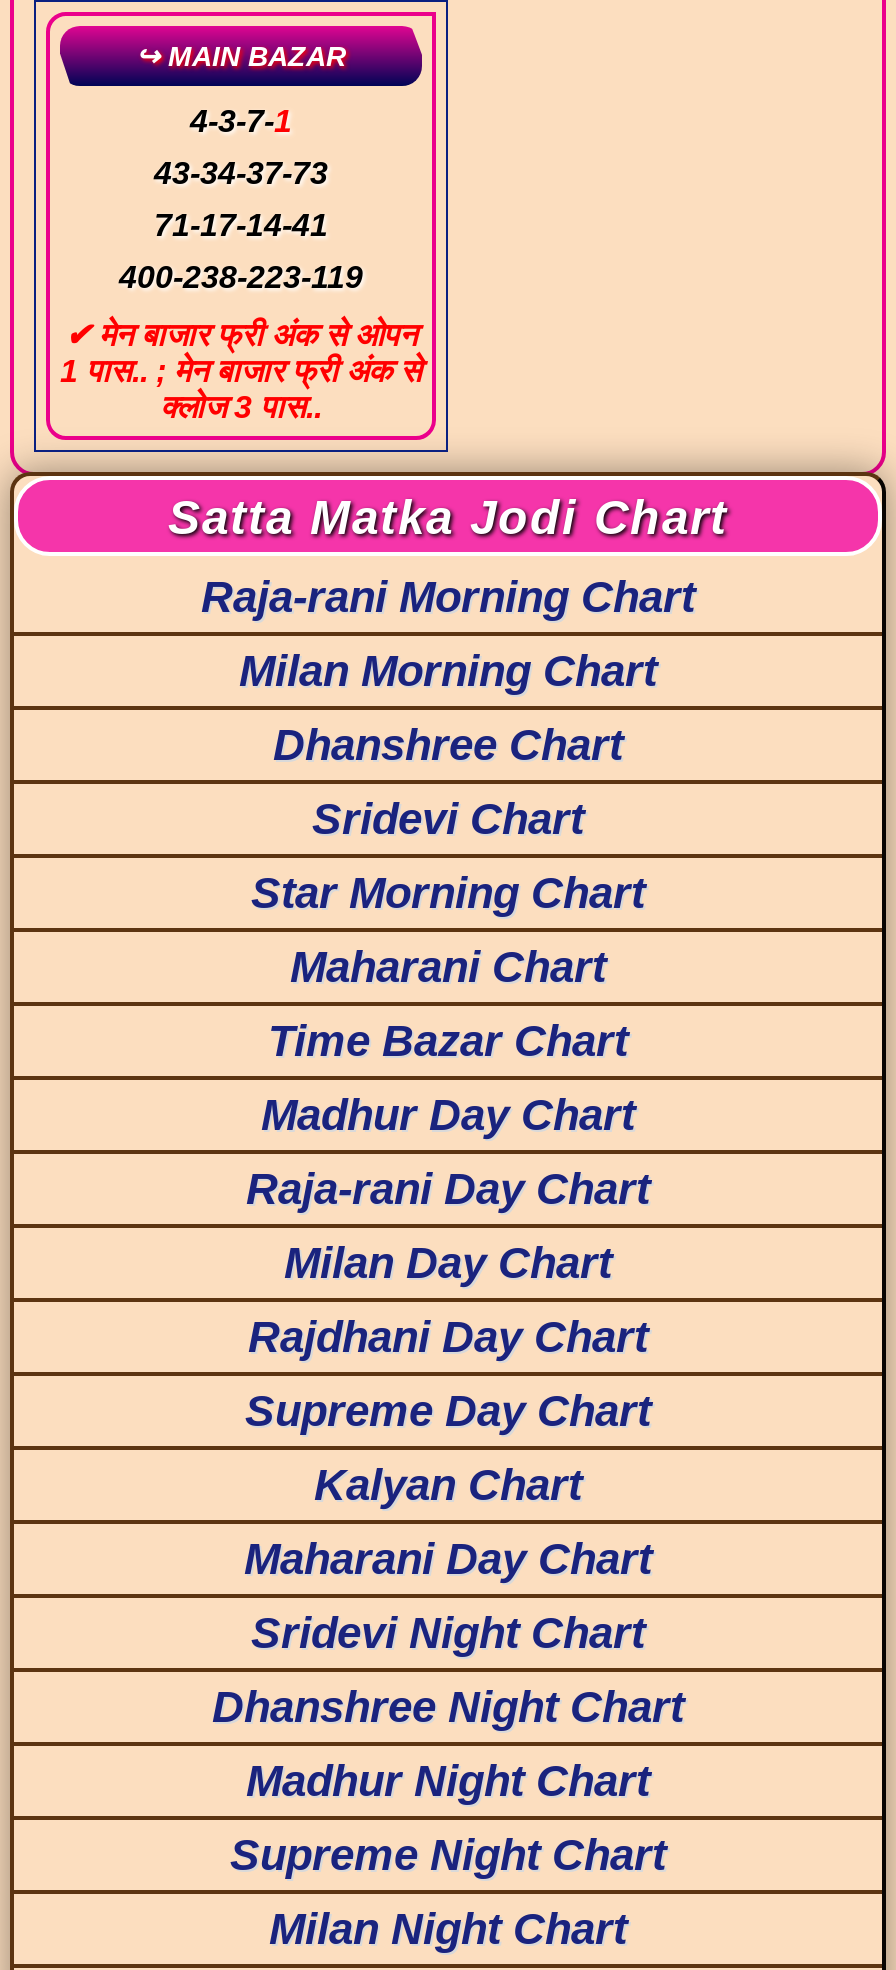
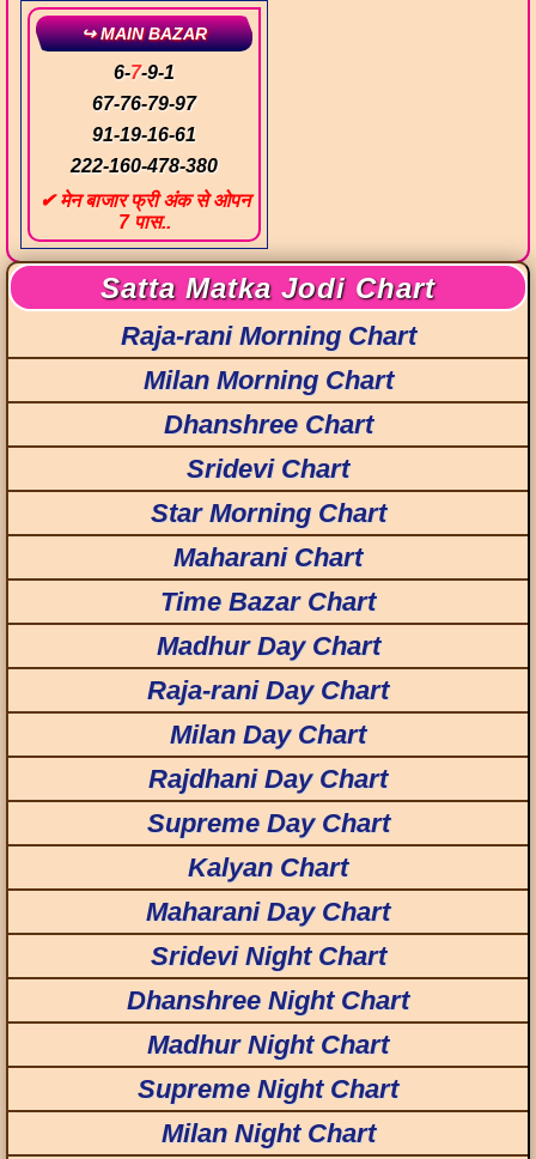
- 4-3-7-1
+ 6-7-9-1

- 43-34-37-73
+ 67-76-79-97

- 71-17-14-41
+ 91-19-16-61

- 400-238-223-119
+ 222-160-478-380

- 1 पास.. ; मेन बाजार फ्री अंक से
- क्लोज 3 पास..
+ 7 पास..
